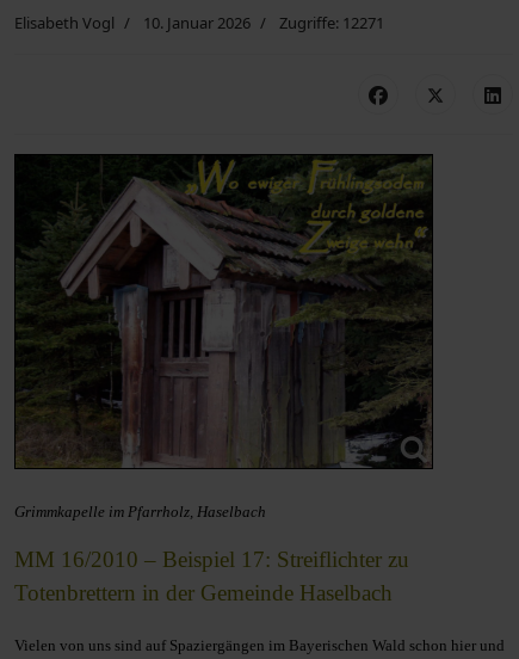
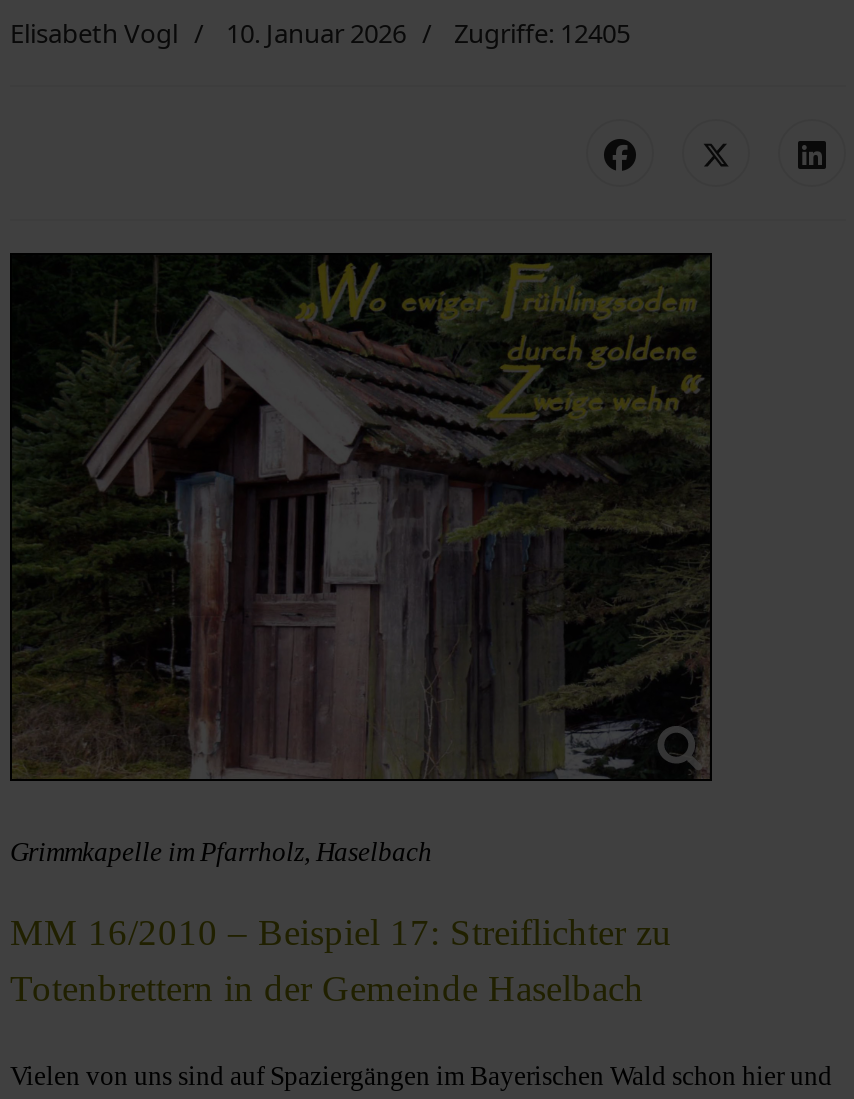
- Elisabeth Vogl 10. Januar 2026 Zugriffe: 12271
+ Elisabeth Vogl 10. Januar 2026 Zugriffe: 12405
